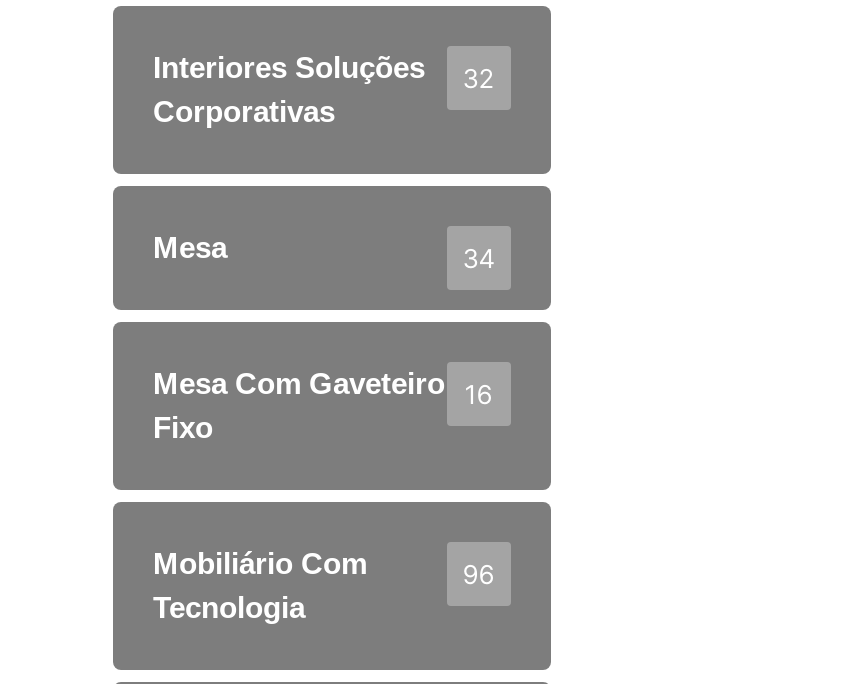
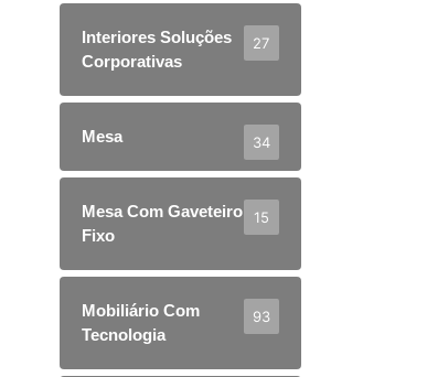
- Interiores Soluções 32
+ Interiores Soluções 27

- Mesa Com Gaveteiro 16
+ Mesa Com Gaveteiro 15

- 96
+ 93
